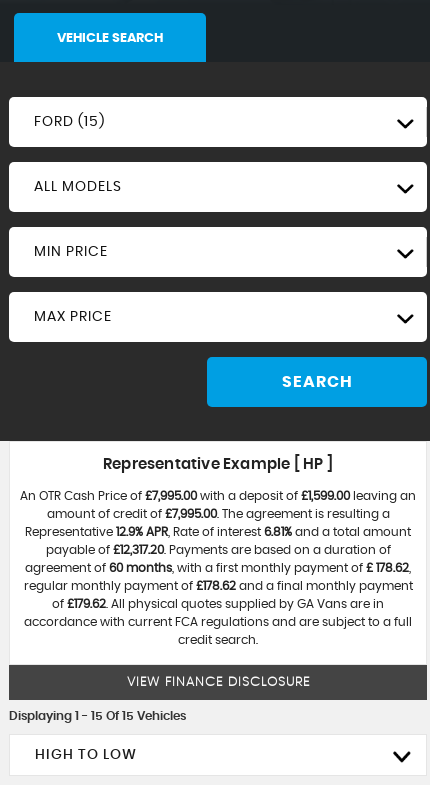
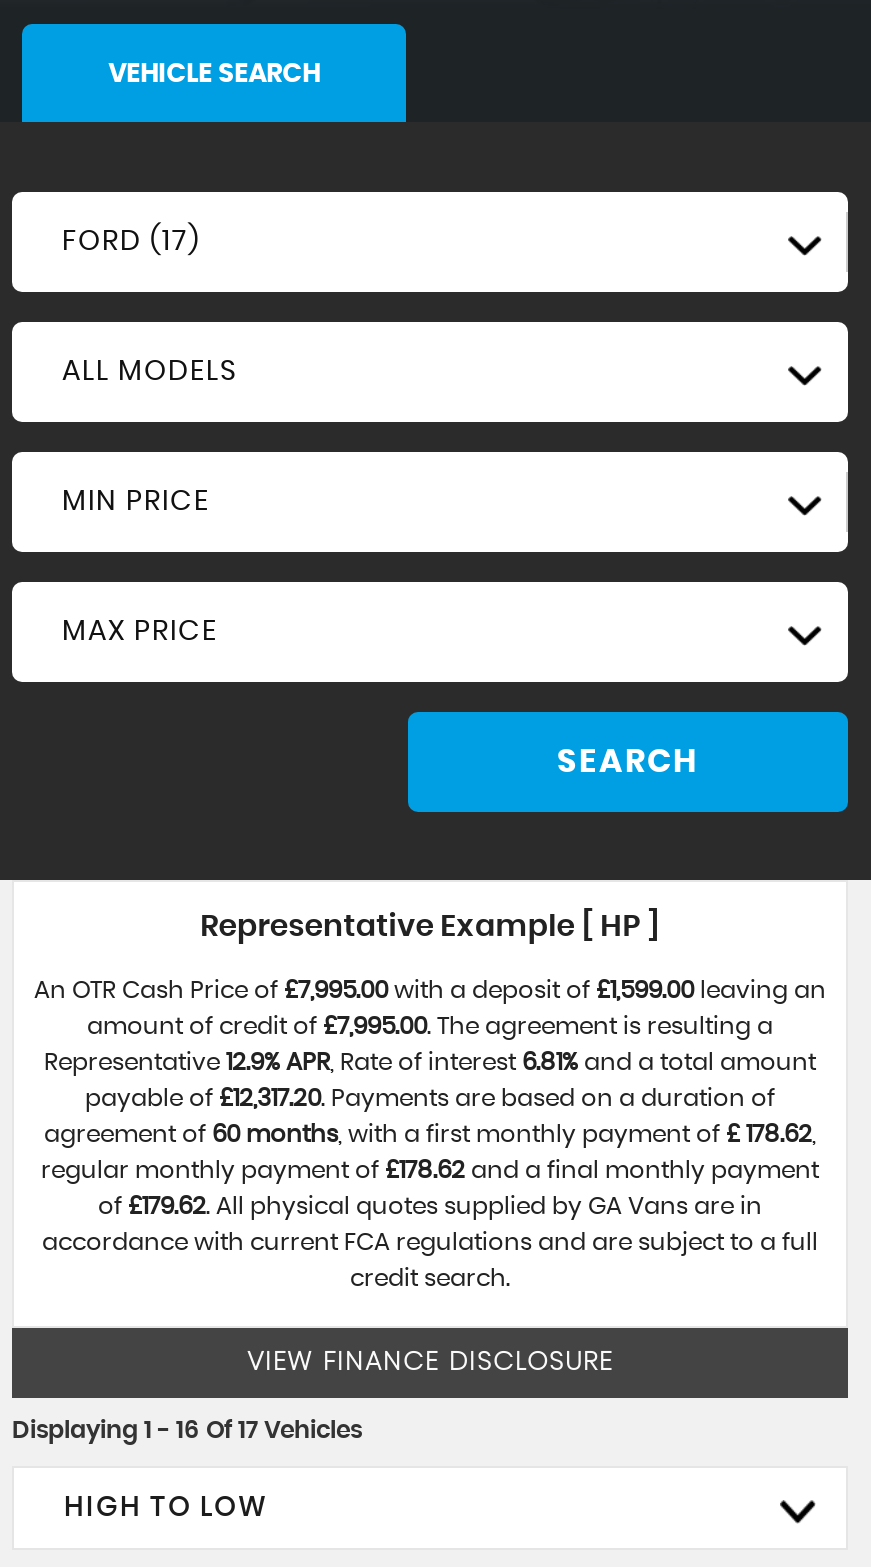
- FORD (15)
+ FORD (17)

- Displaying 1 - 15 Of 15 Vehicles
+ Displaying 1 - 16 Of 17 Vehicles
